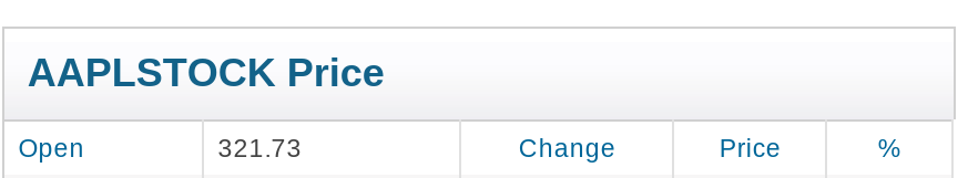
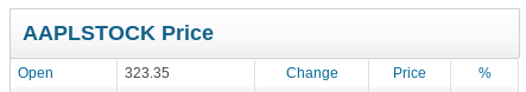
- 321.73
+ 323.35
